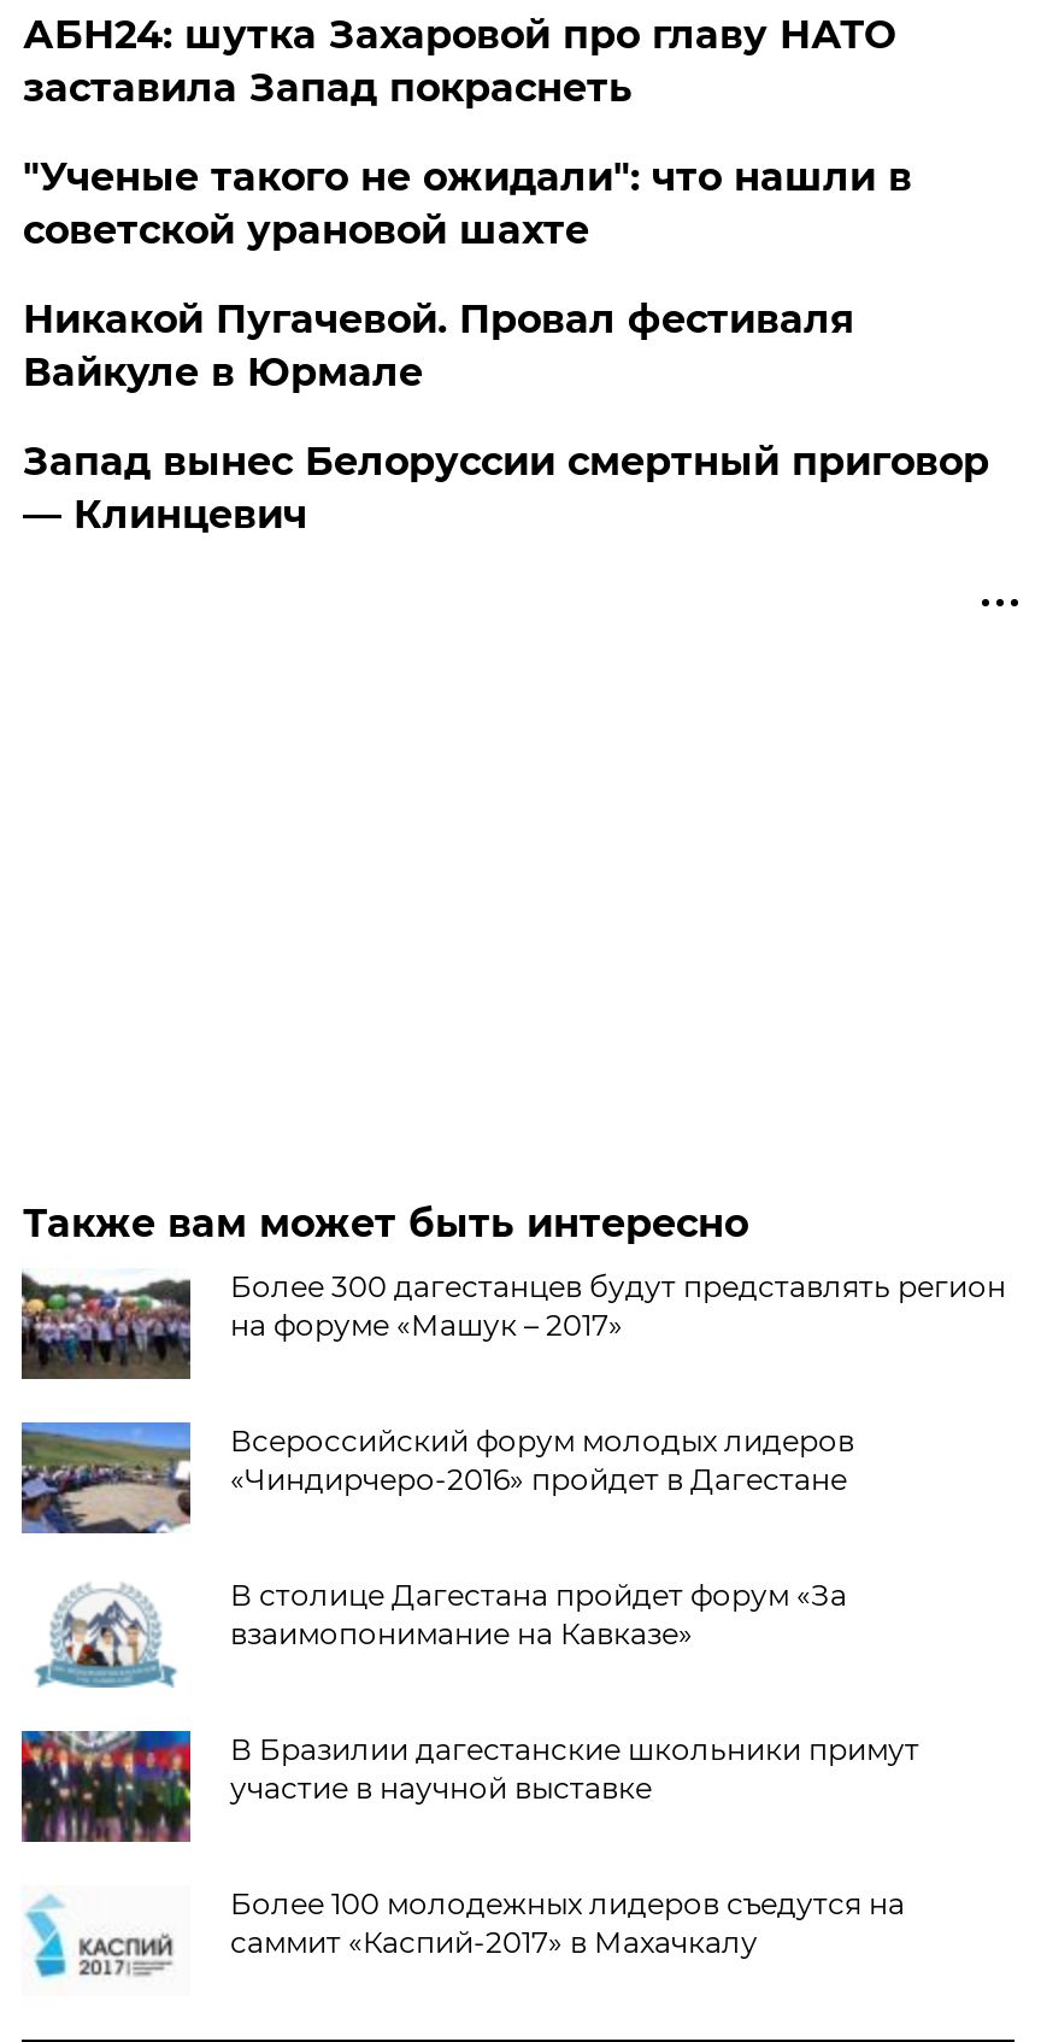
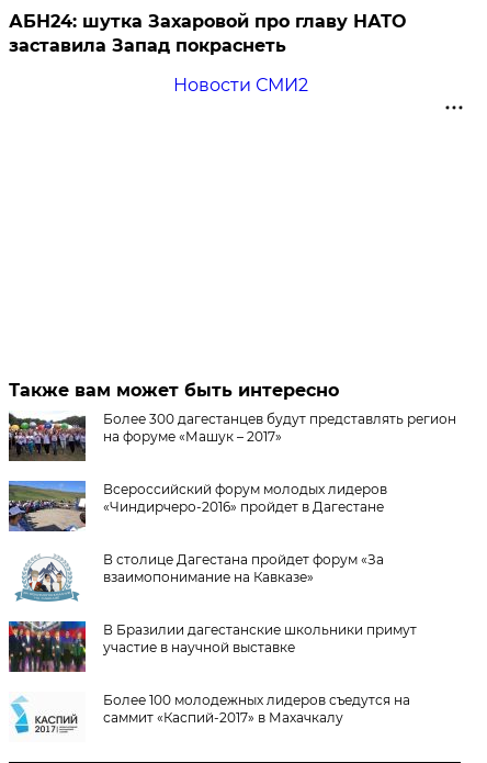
- "Ученые такого не ожидали": что нашли в
- советской урановой шахте
- Никакой Пугачевой. Провал фестиваля
- Вайкуле в Юрмале
- Запад вынес Белоруссии смертный приговор
- — Клинцевич
+ Новости СМИ2
